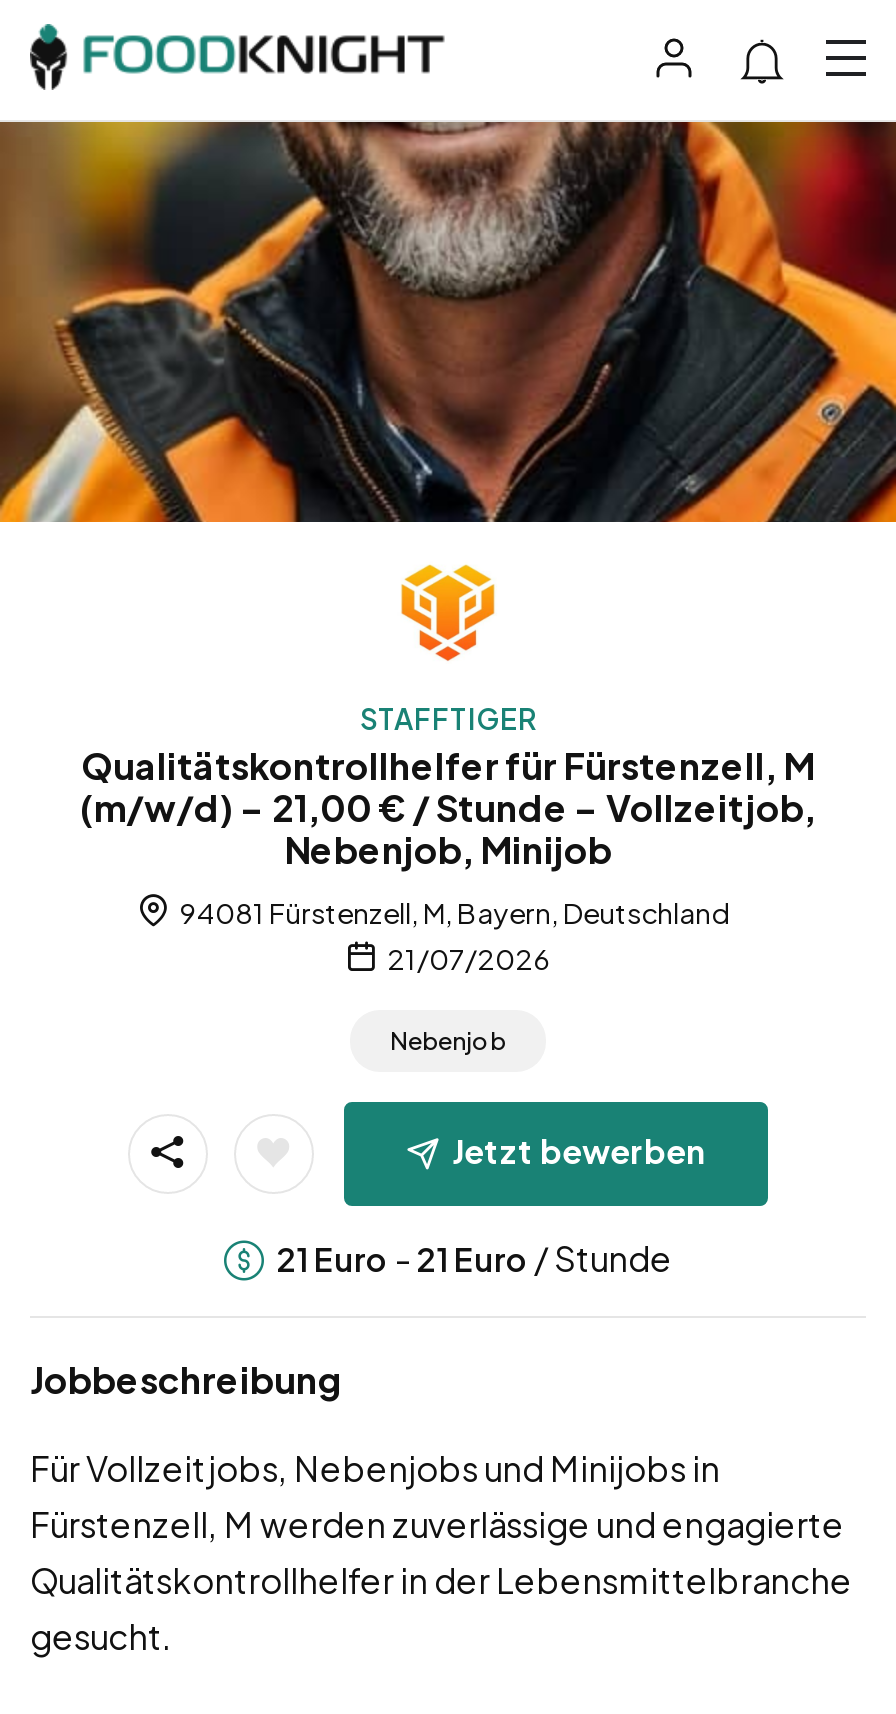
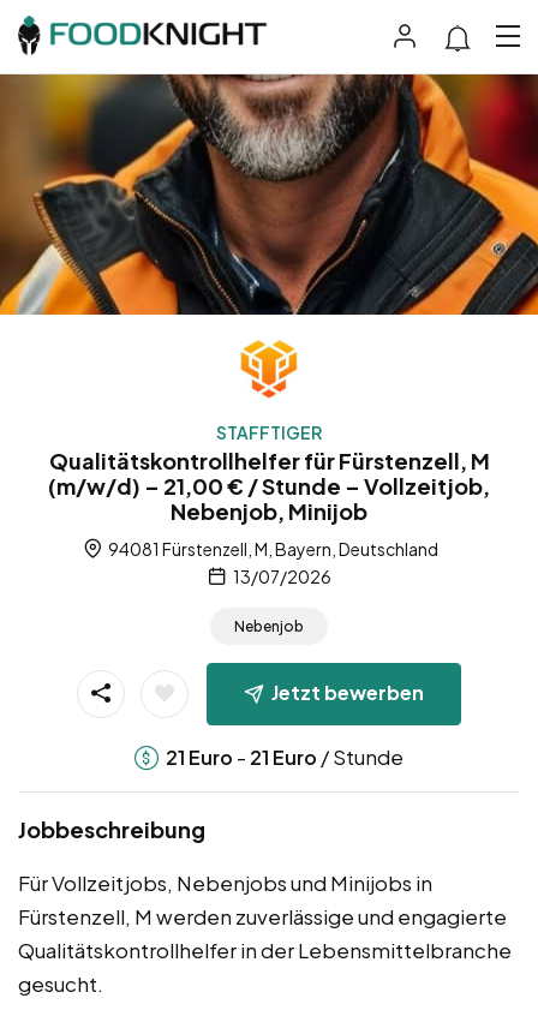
- 21/07/2026
+ 13/07/2026
